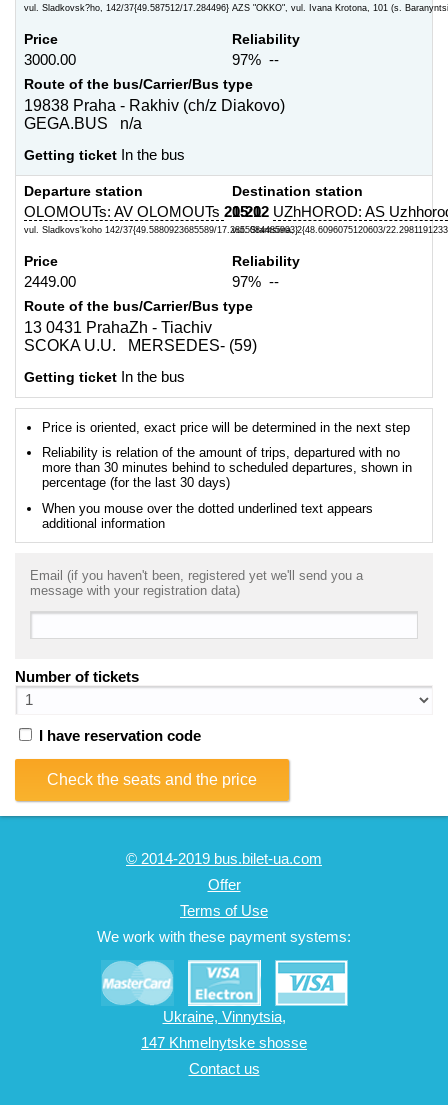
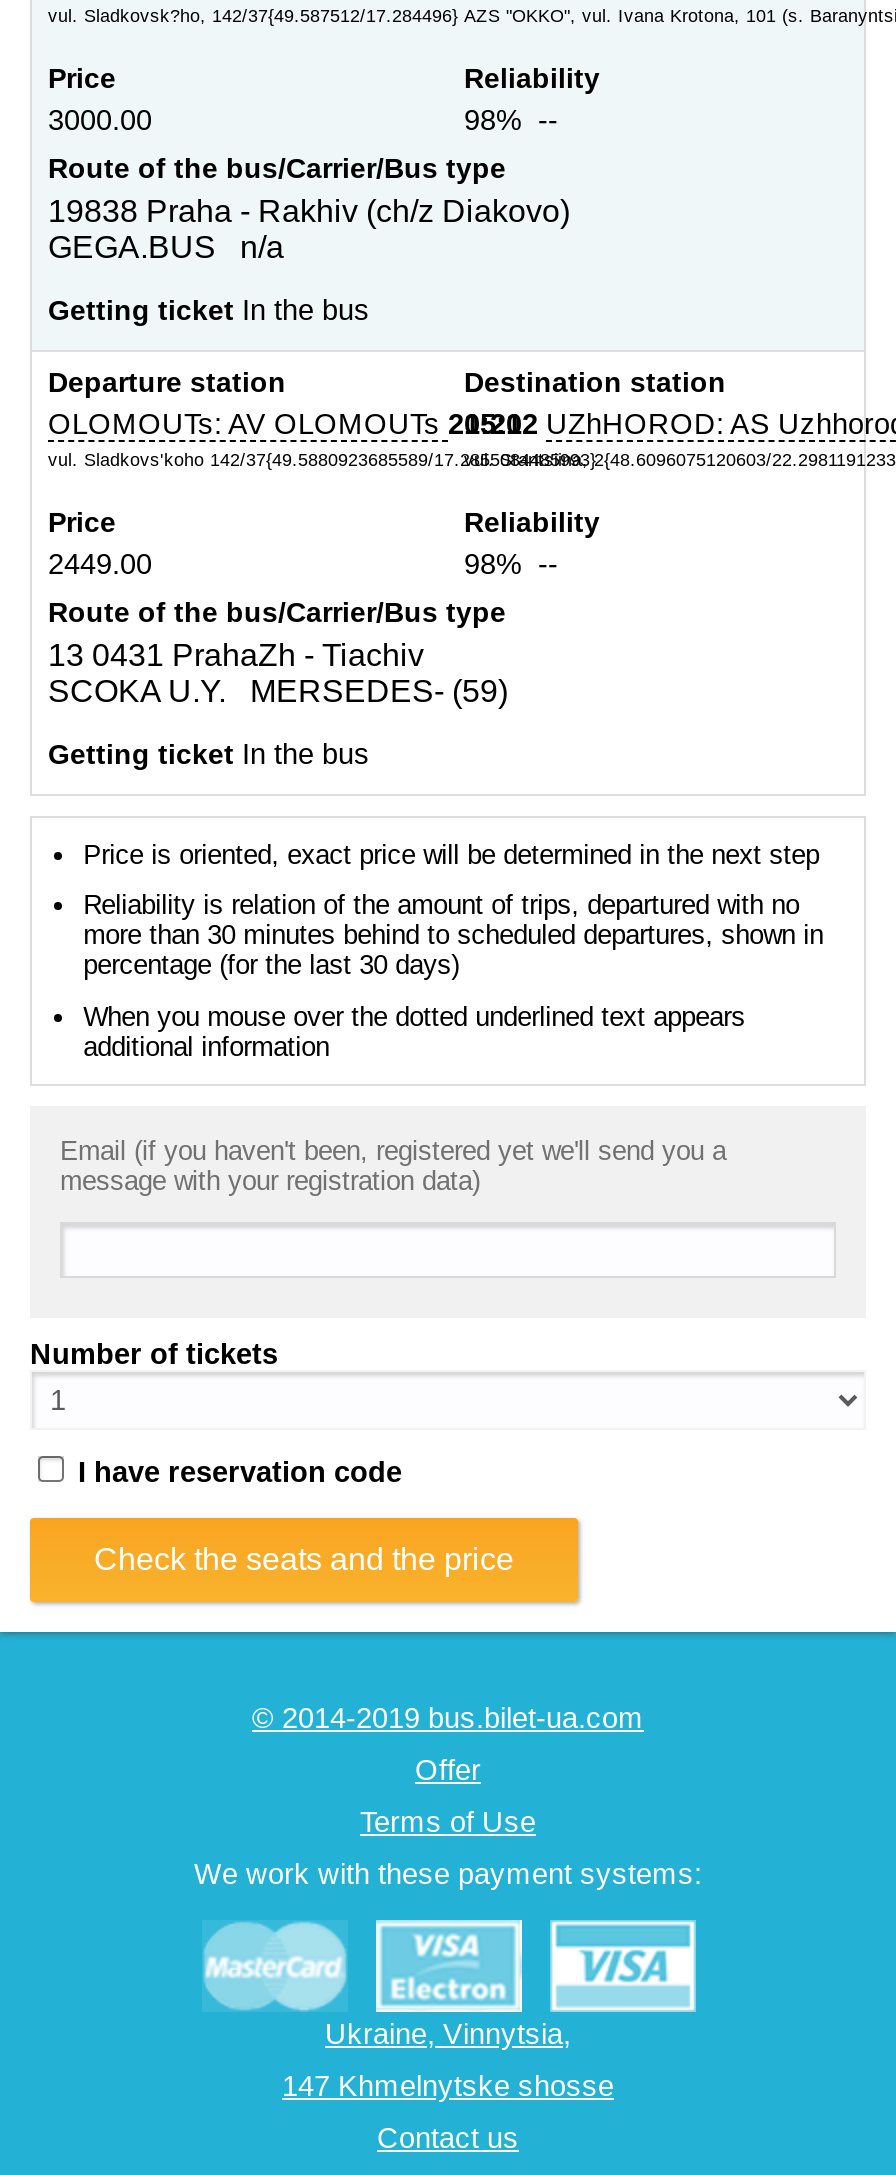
- 97% --
+ 98% --

- 97% --
+ 98% --

- SCOKA U.U. MERSEDES- (59)
+ SCOKA U.Y. MERSEDES- (59)
